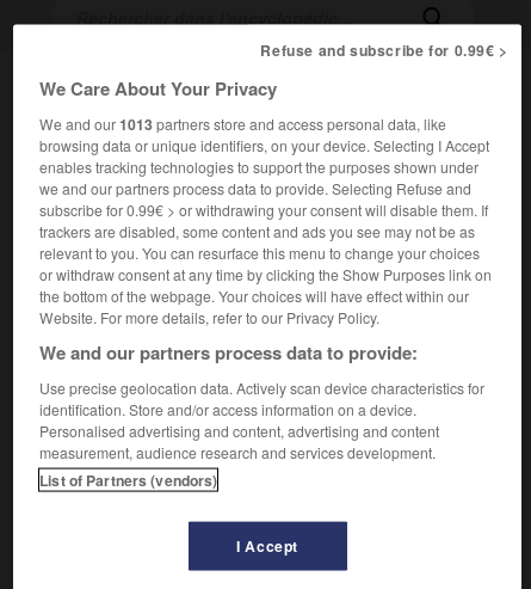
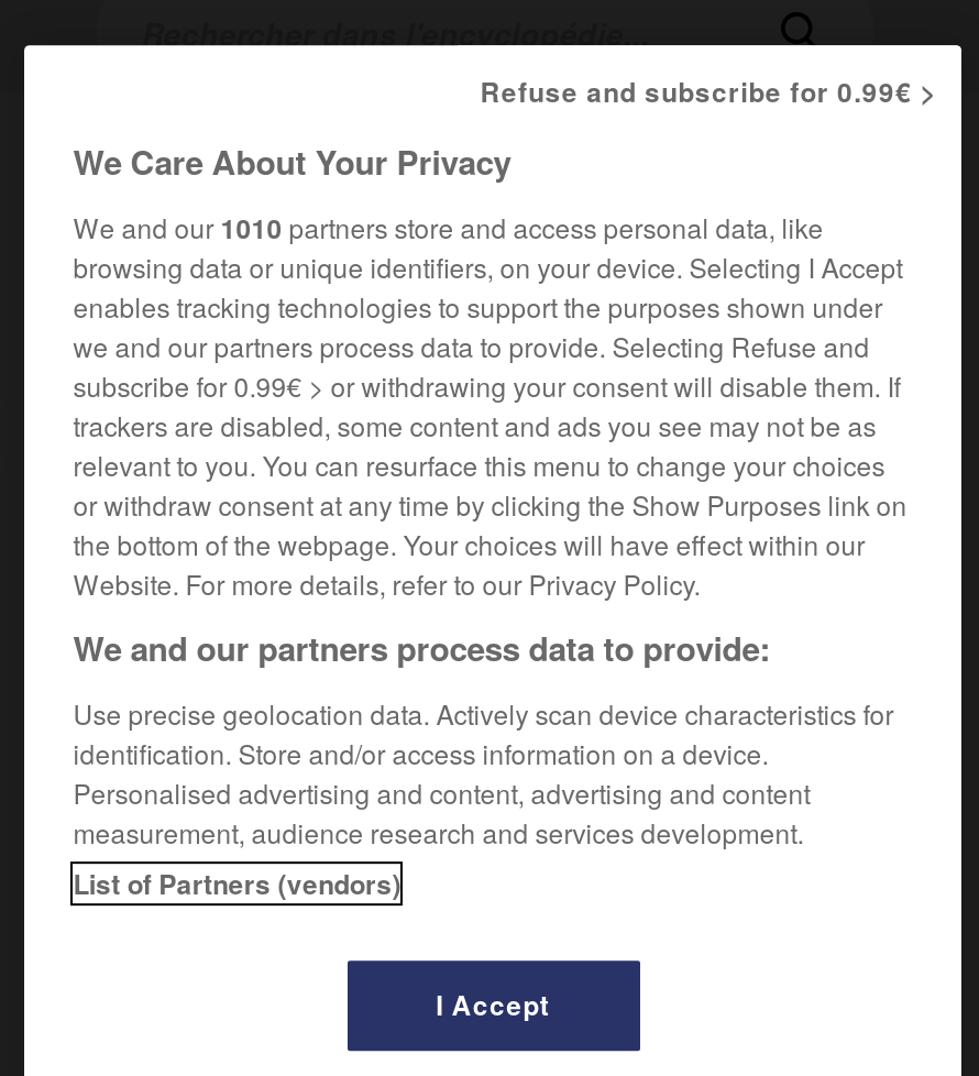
- We and our 1013 partners store and access personal data, like
+ We and our 1010 partners store and access personal data, like
